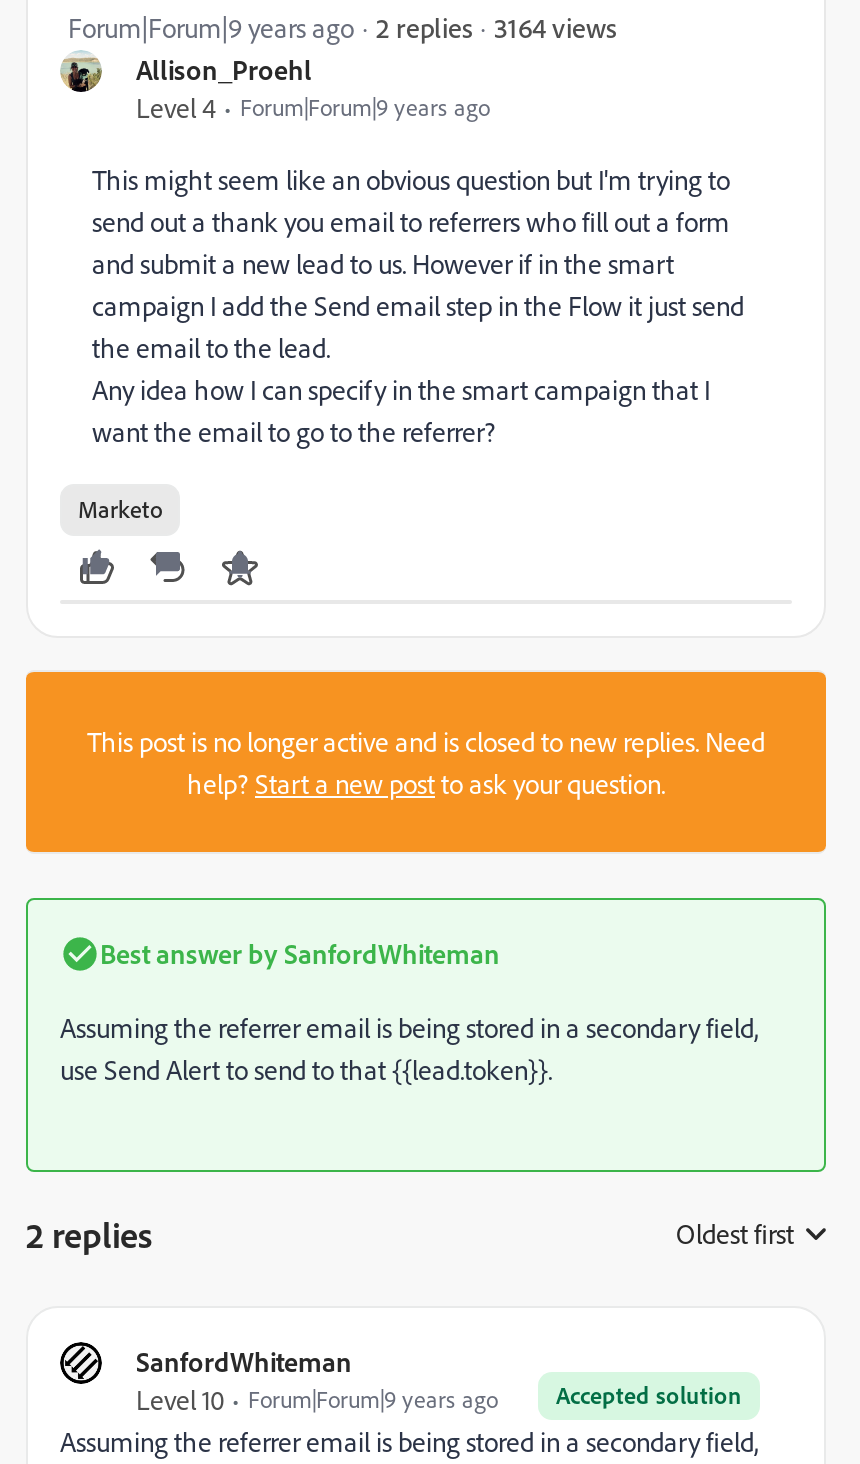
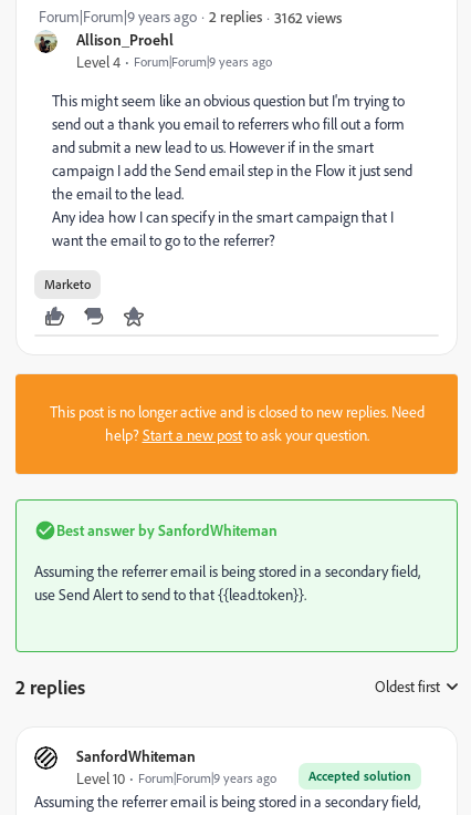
- 3164 views
+ 3162 views
